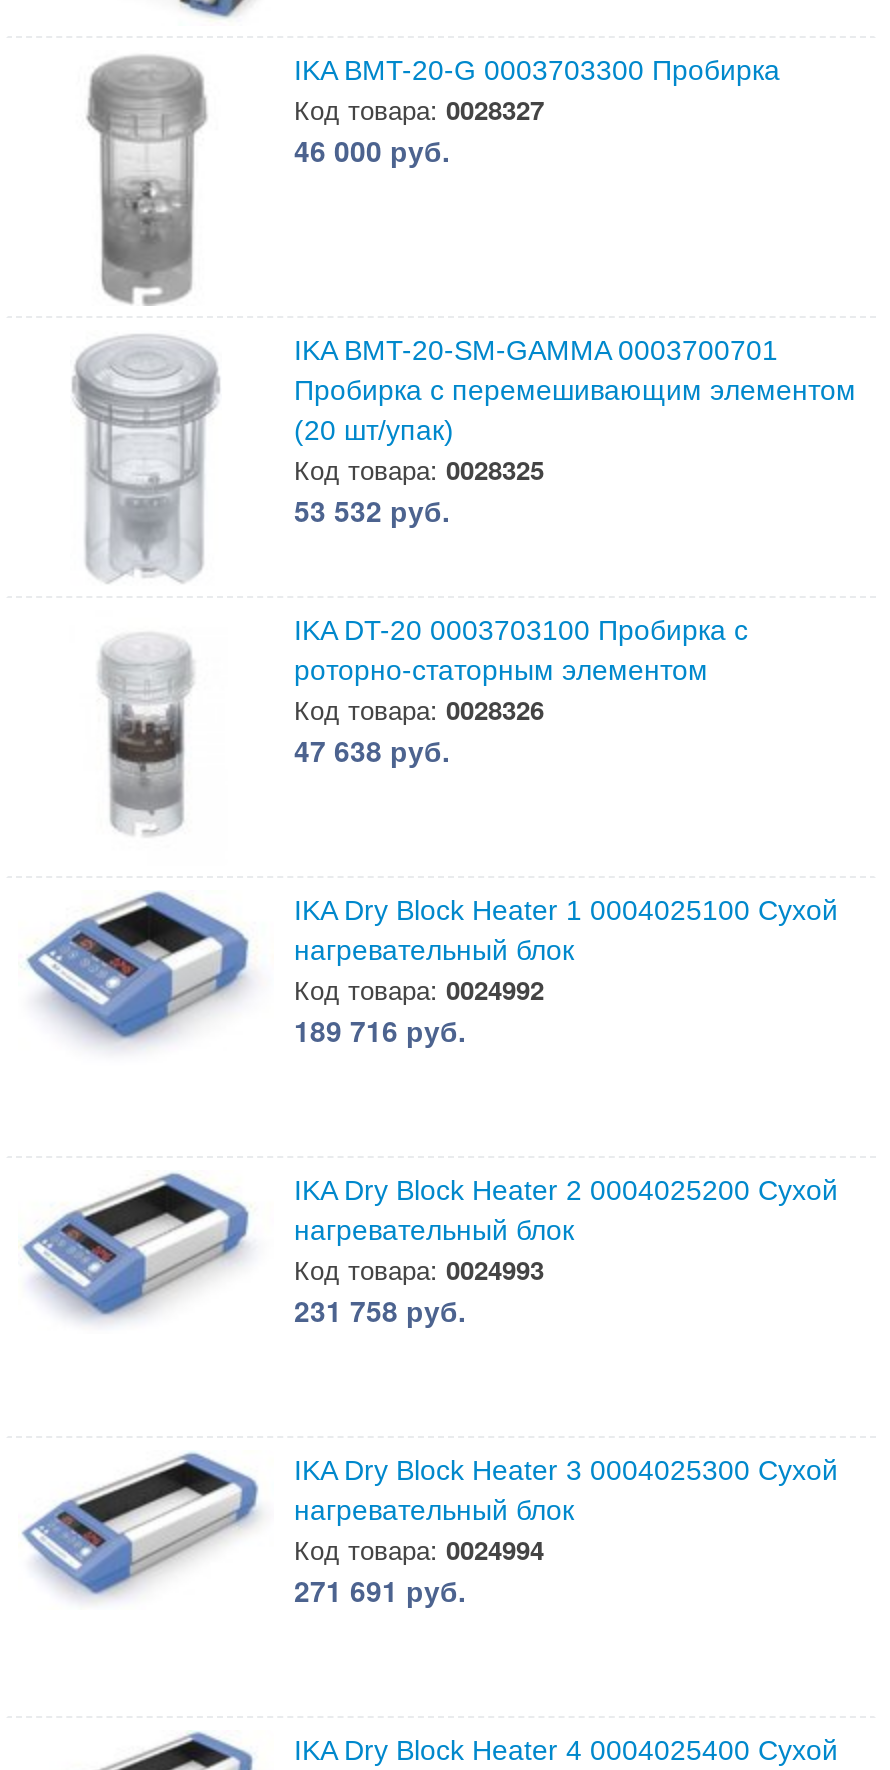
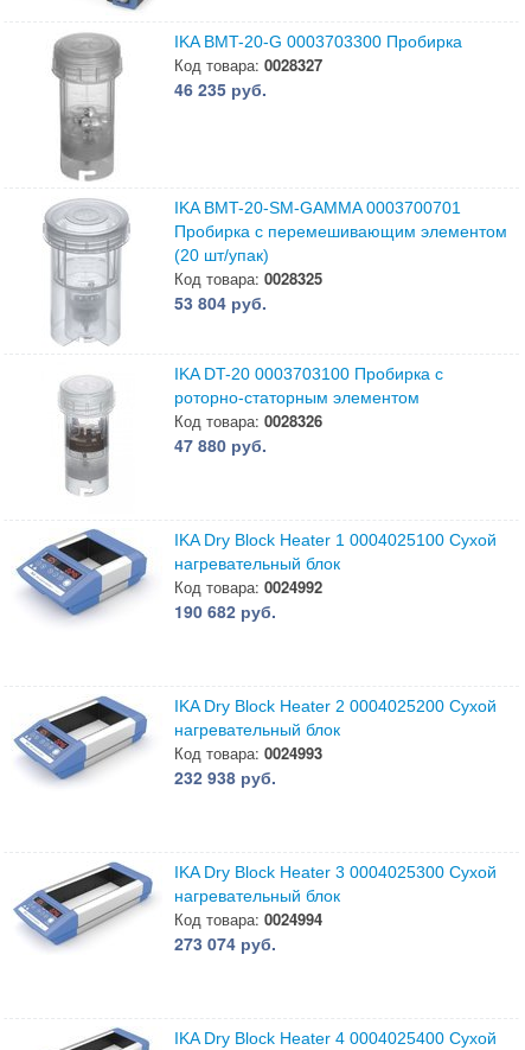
- 46 000 руб.
+ 46 235 руб.

- 53 532 руб.
+ 53 804 руб.

- 47 638 руб.
+ 47 880 руб.

- 189 716 руб.
+ 190 682 руб.

- 231 758 руб.
+ 232 938 руб.

- 271 691 руб.
+ 273 074 руб.
